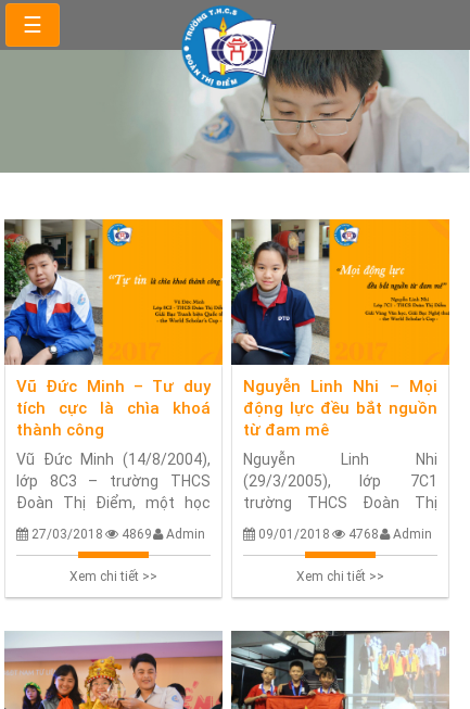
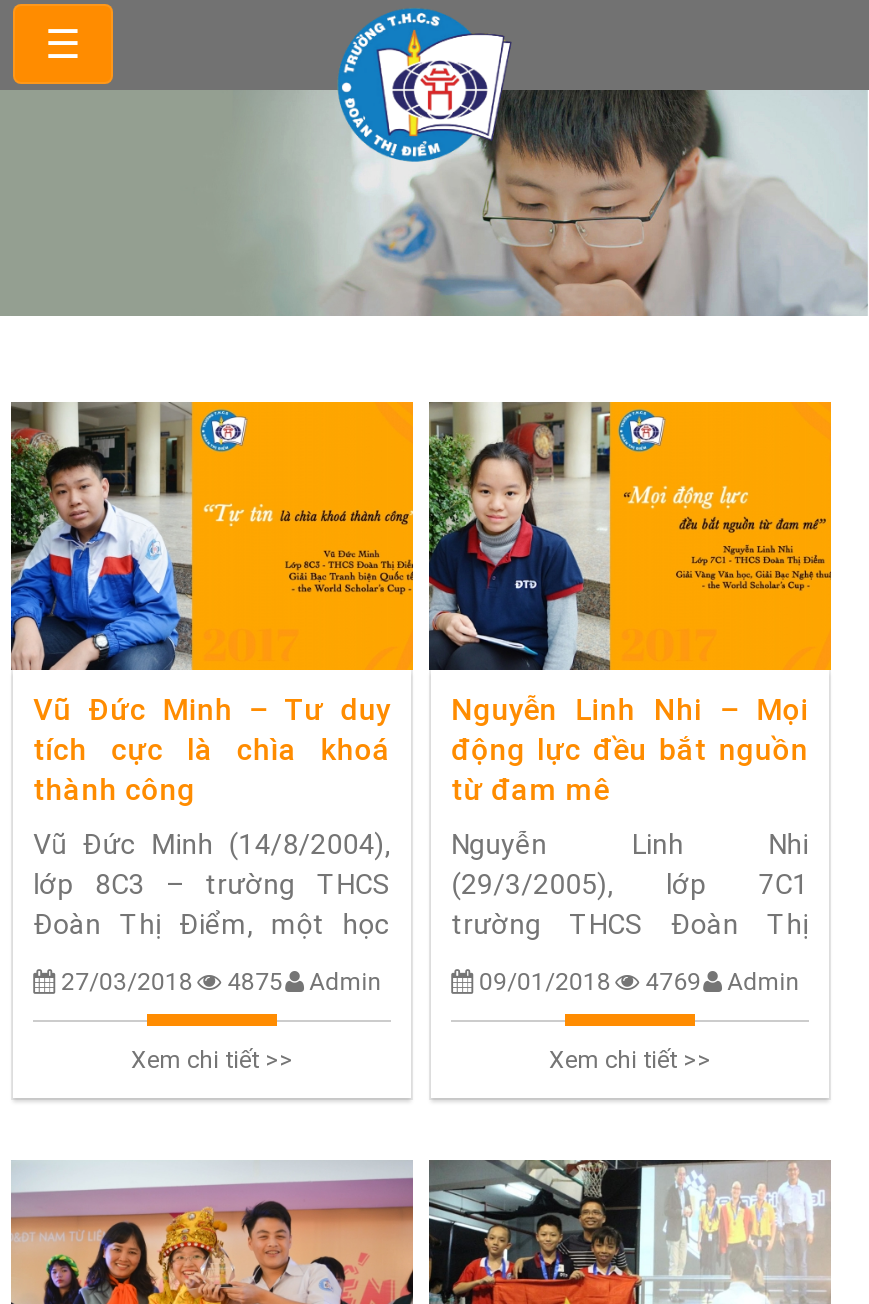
- 27/03/2018 4869 Admin
+ 27/03/2018 4875 Admin

- 09/01/2018 4768 Admin
+ 09/01/2018 4769 Admin
